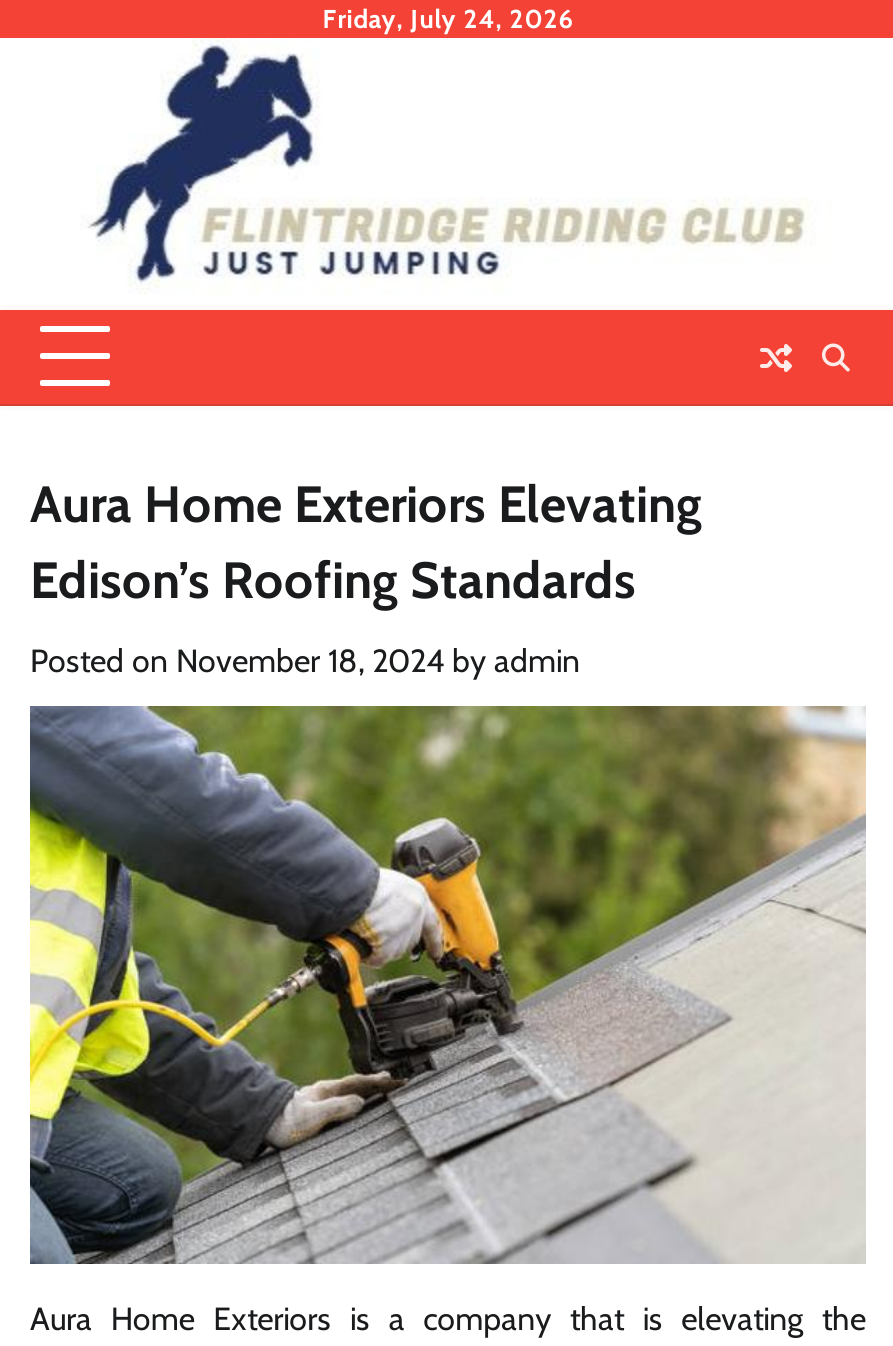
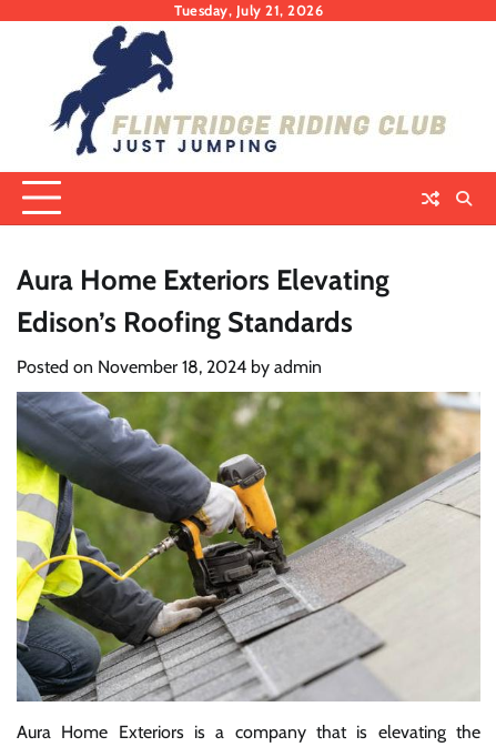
- Friday, July 24, 2026
+ Tuesday, July 21, 2026
